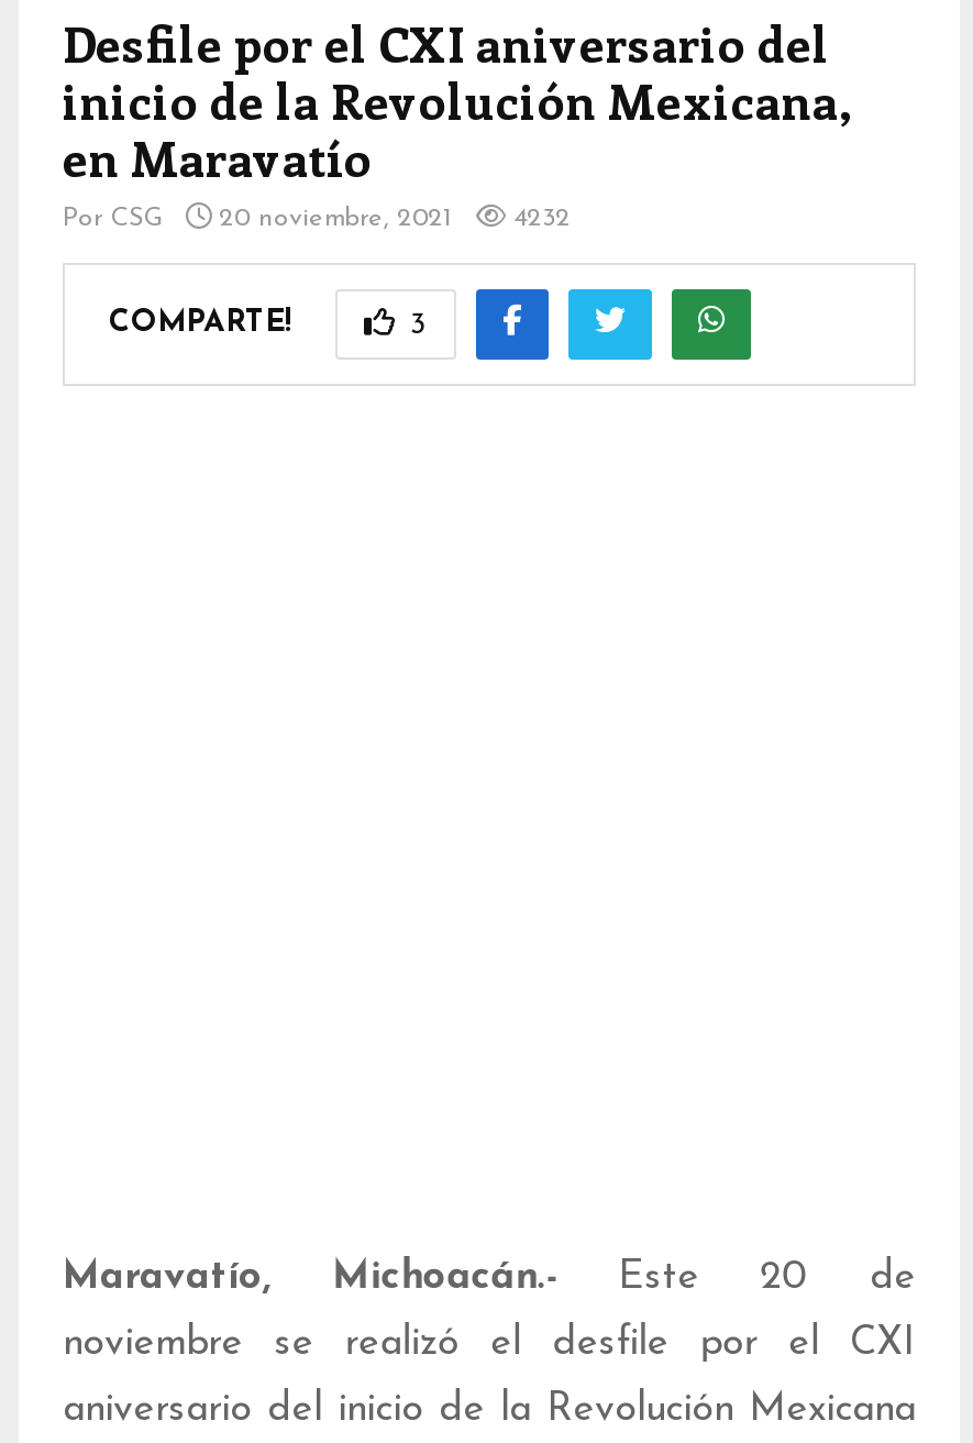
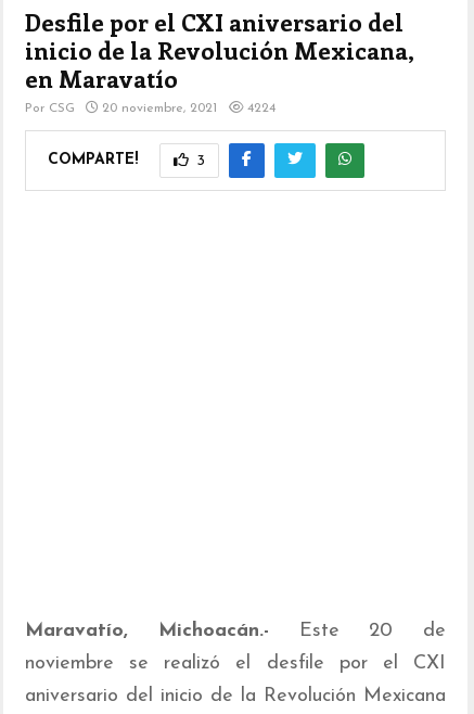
- 4232
+ 4224
